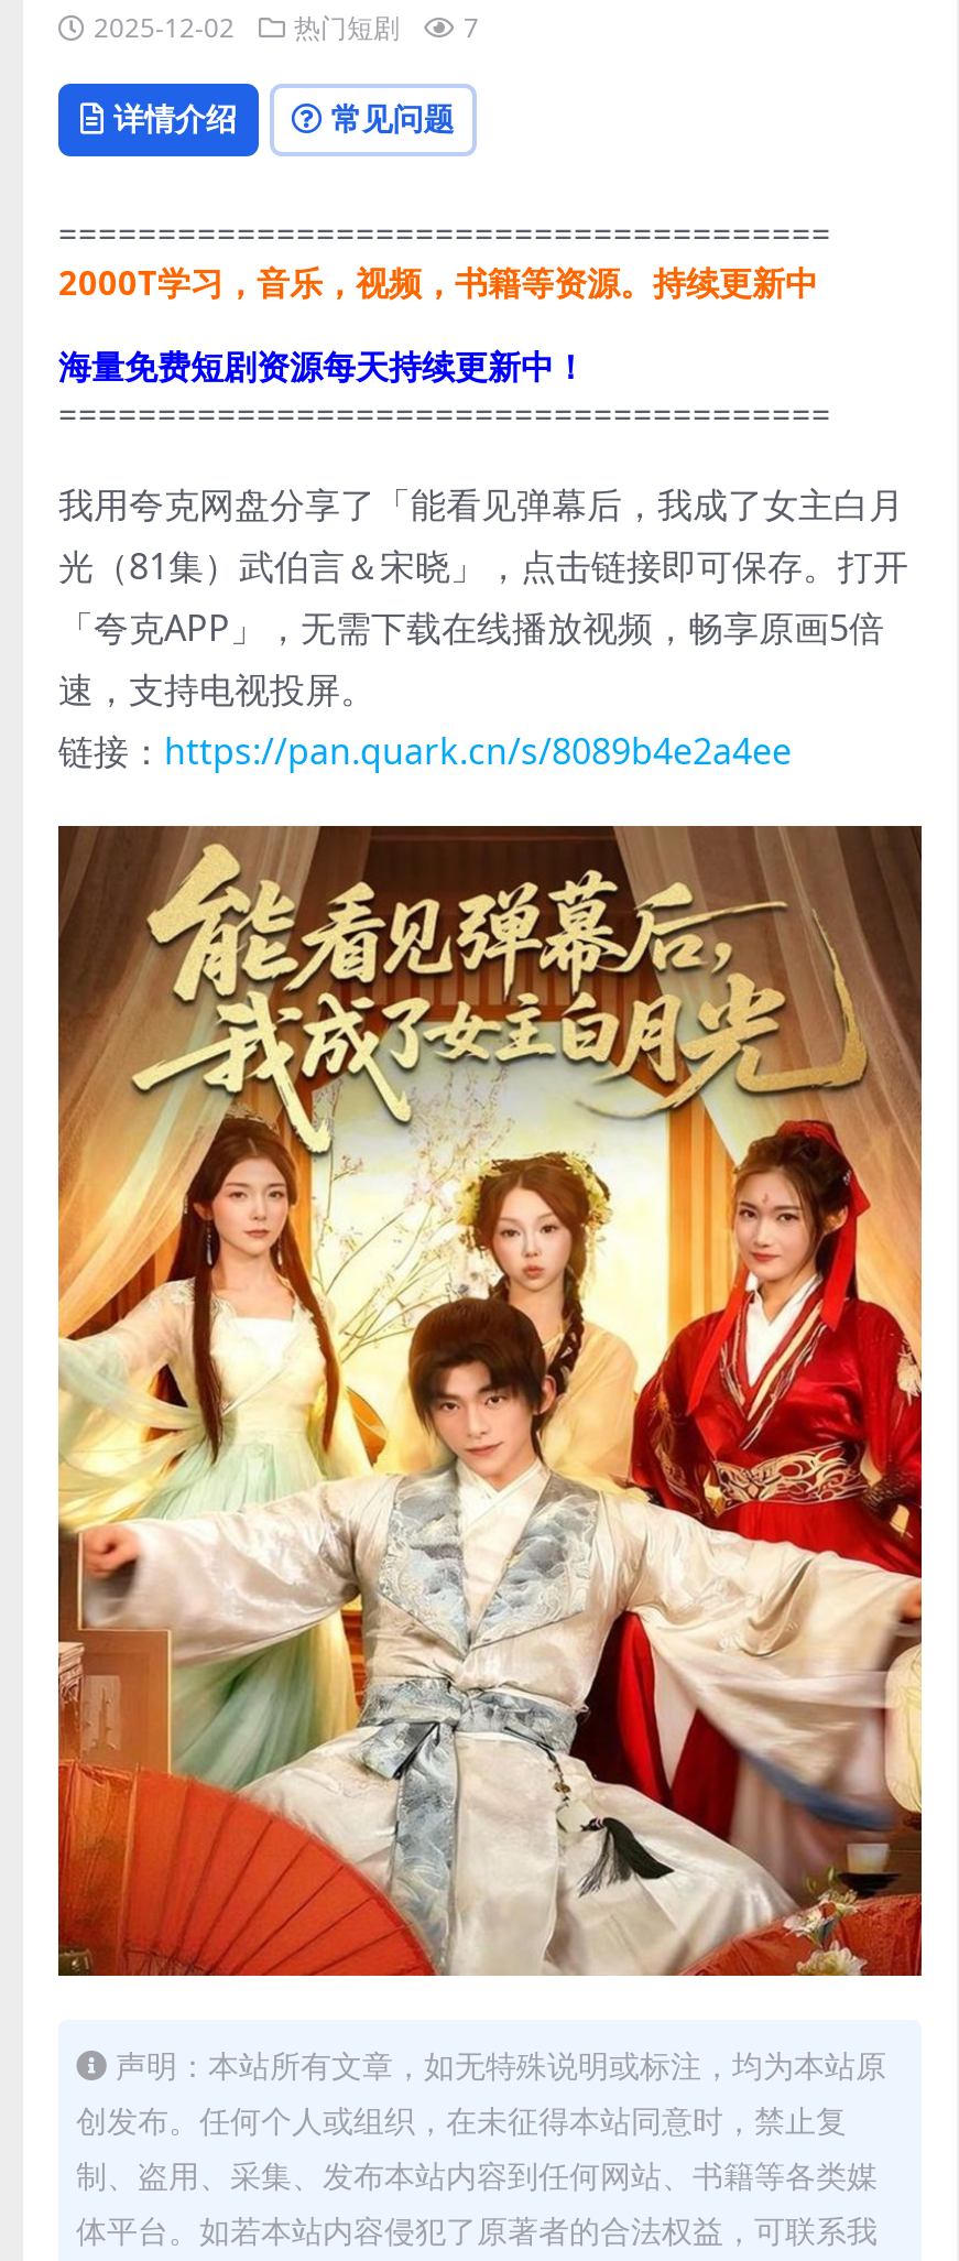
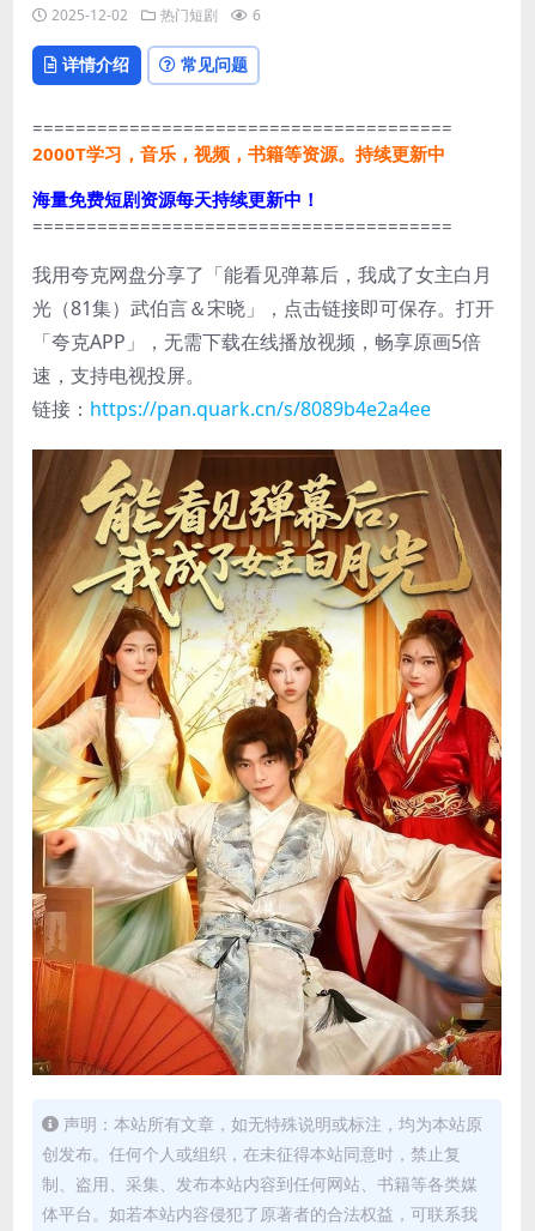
- 2025-12-02 热门短剧 7
+ 2025-12-02 热门短剧 6
